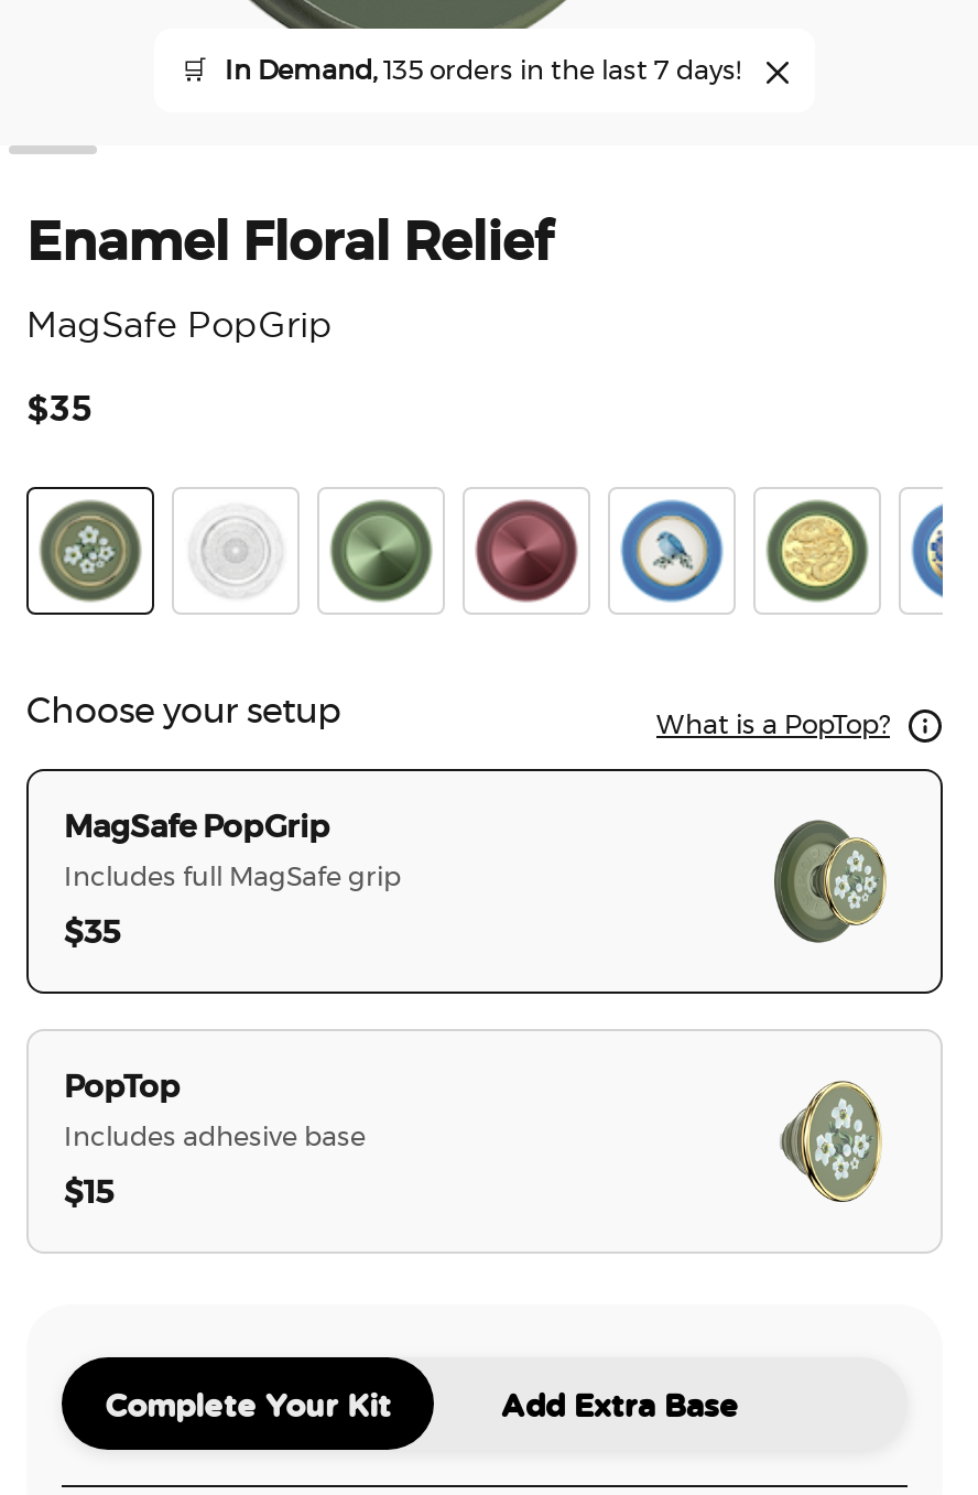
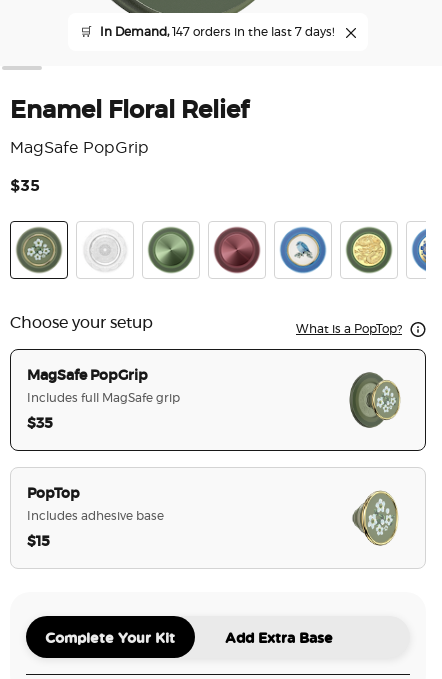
- In Demand, 135 orders in the last 7 days!
+ In Demand, 147 orders in the last 7 days!
